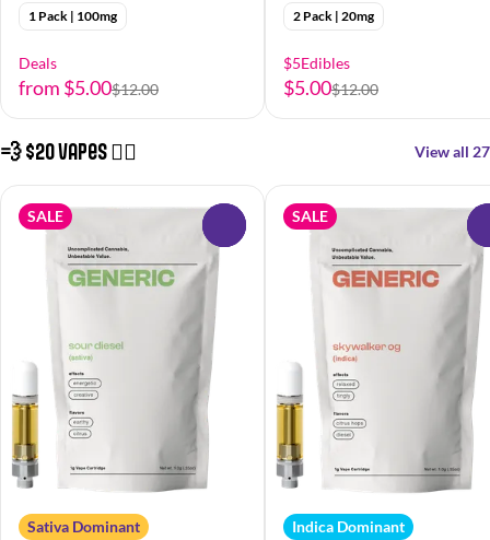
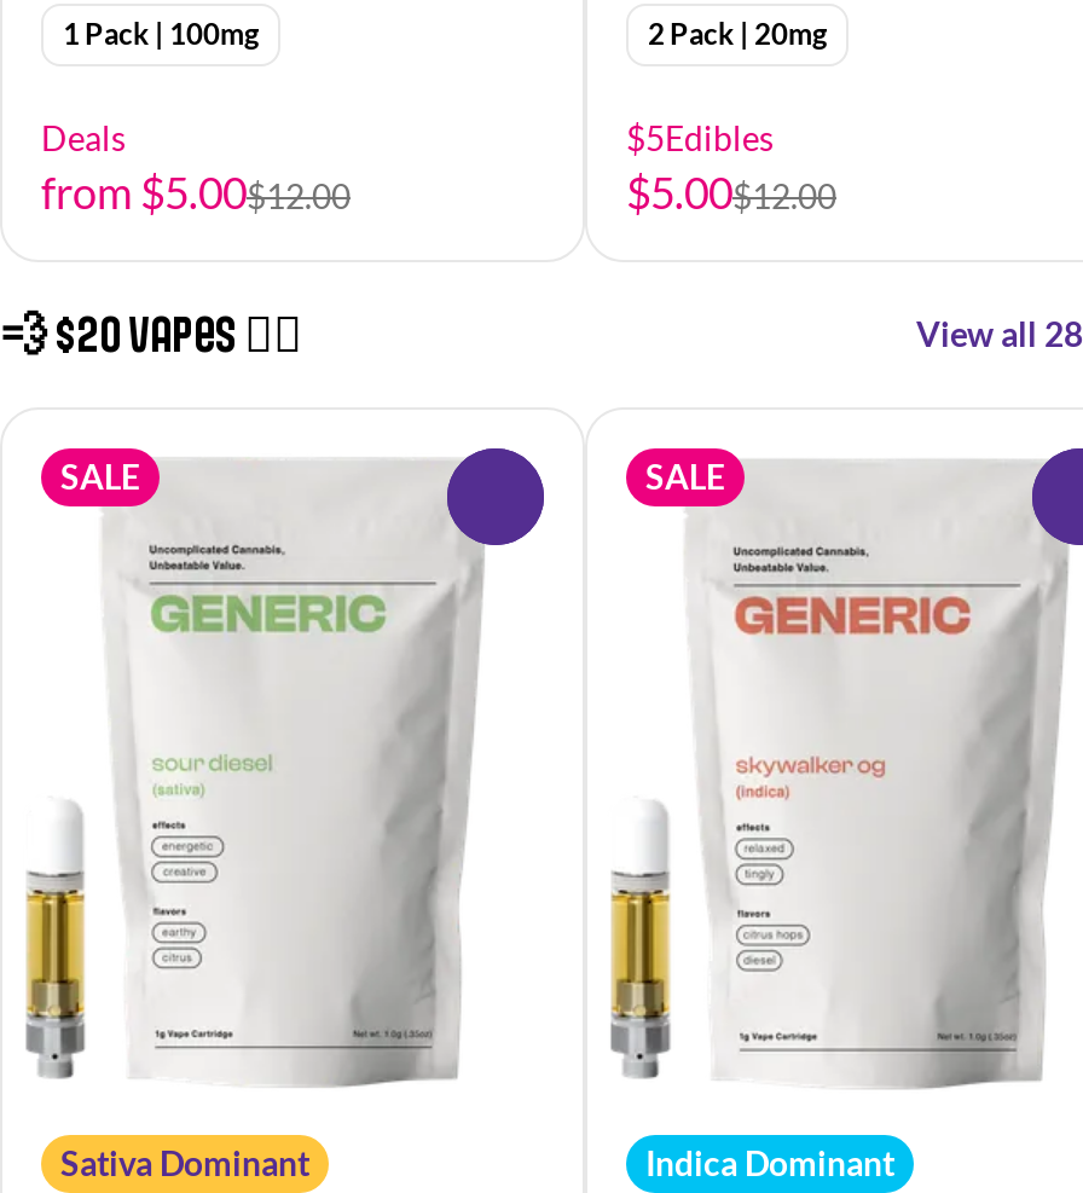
- View all 27
+ View all 28
